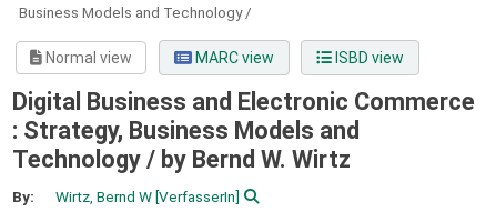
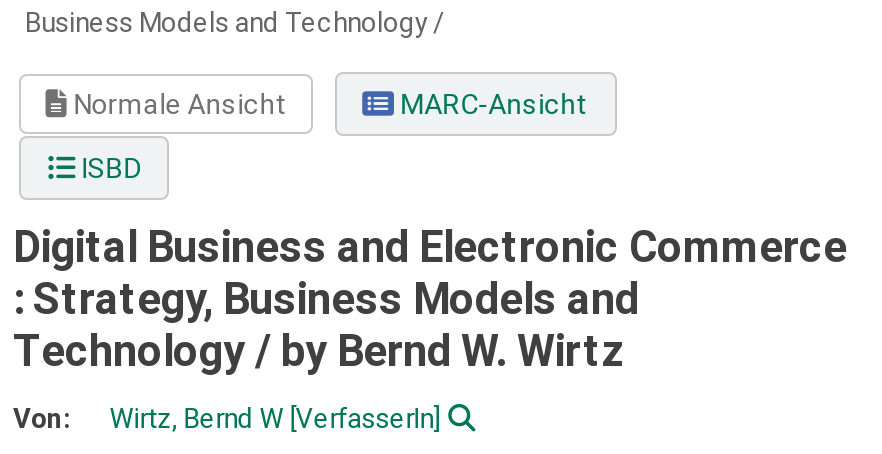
- Normal view
- MARC view
- ISBD view
+ Normale Ansicht
+ MARC-Ansicht
+ ISBD

- By:
+ Von:
